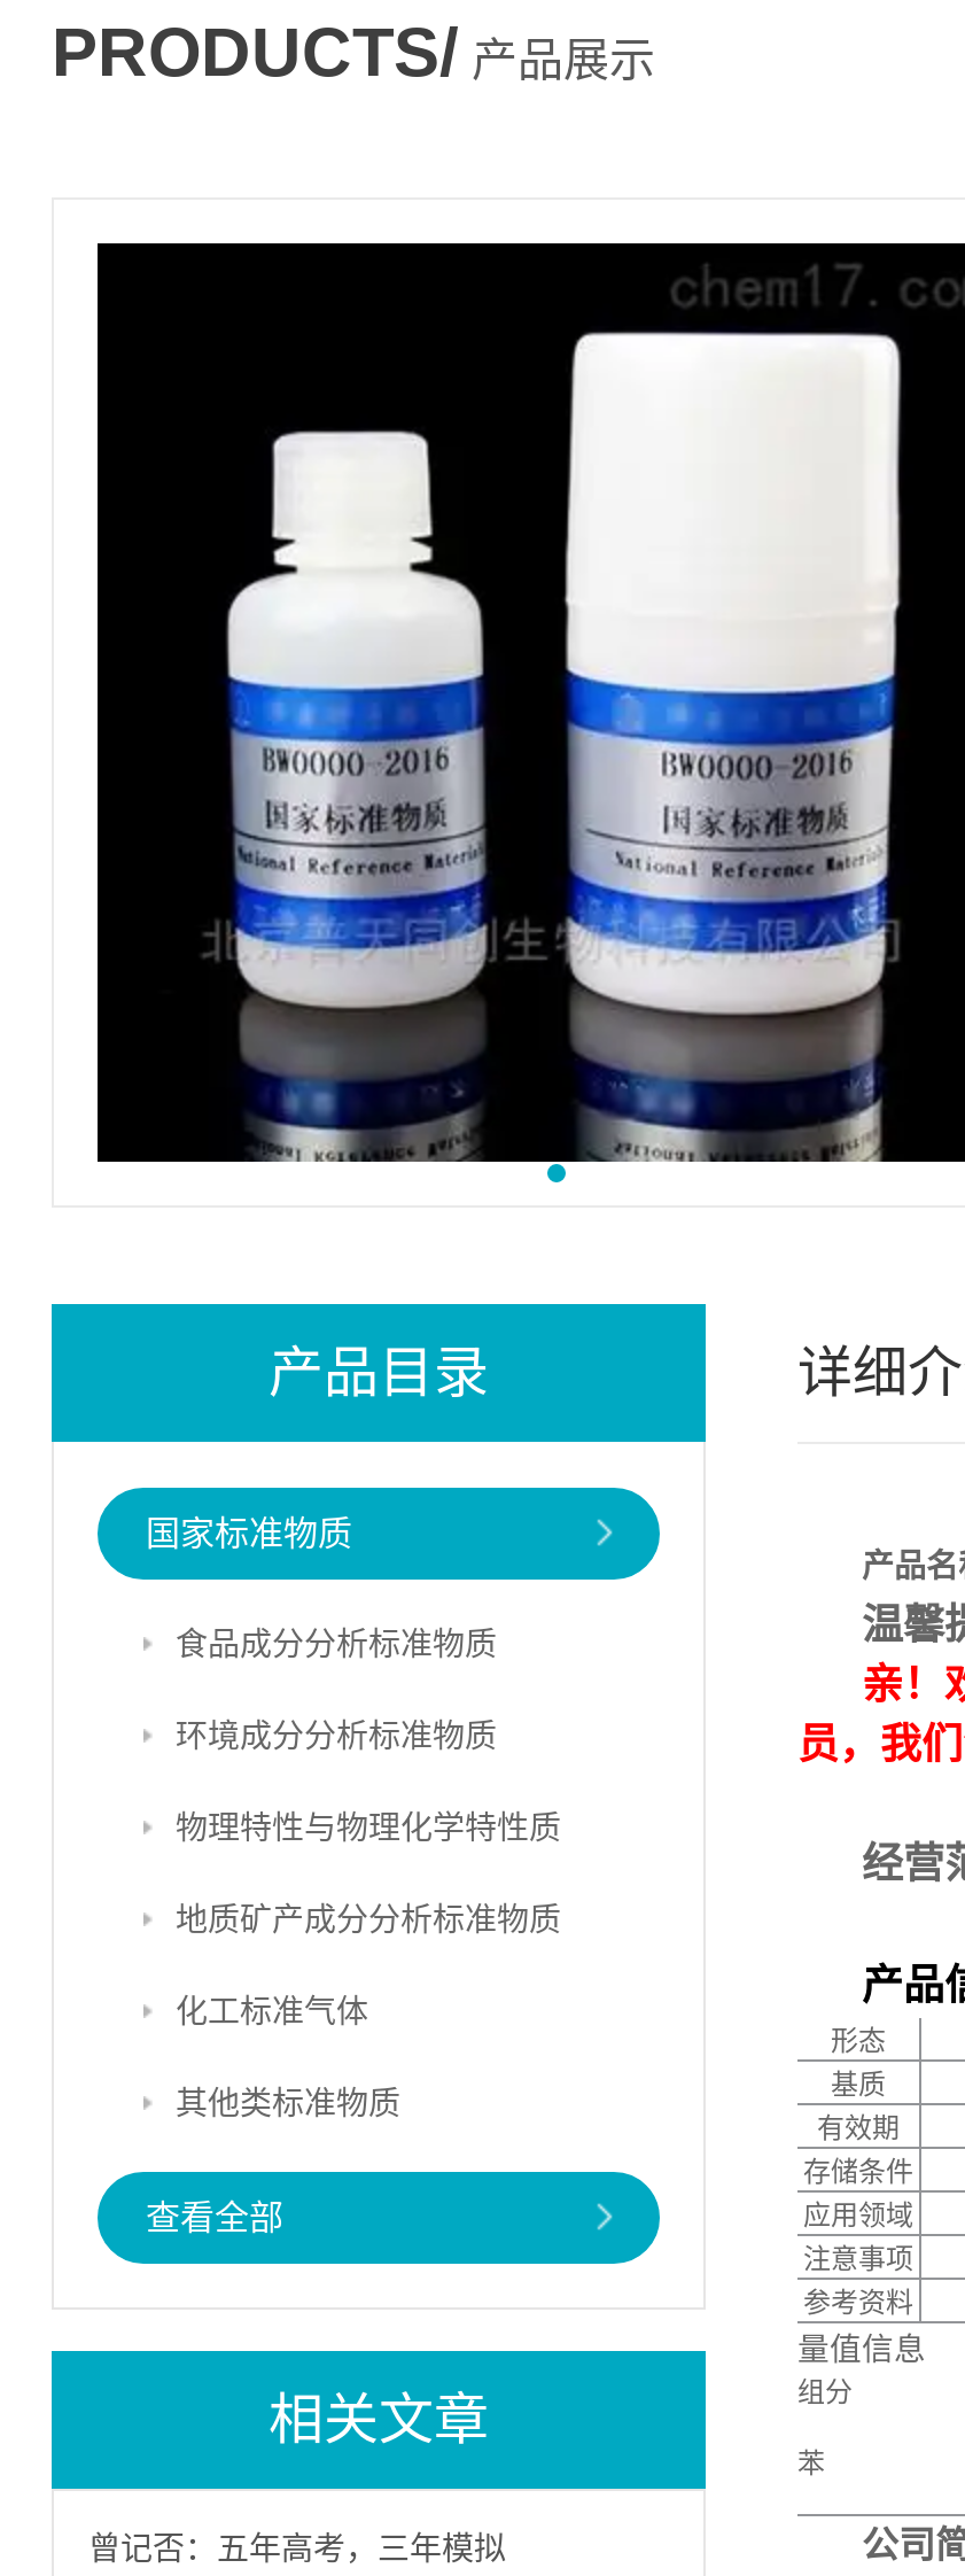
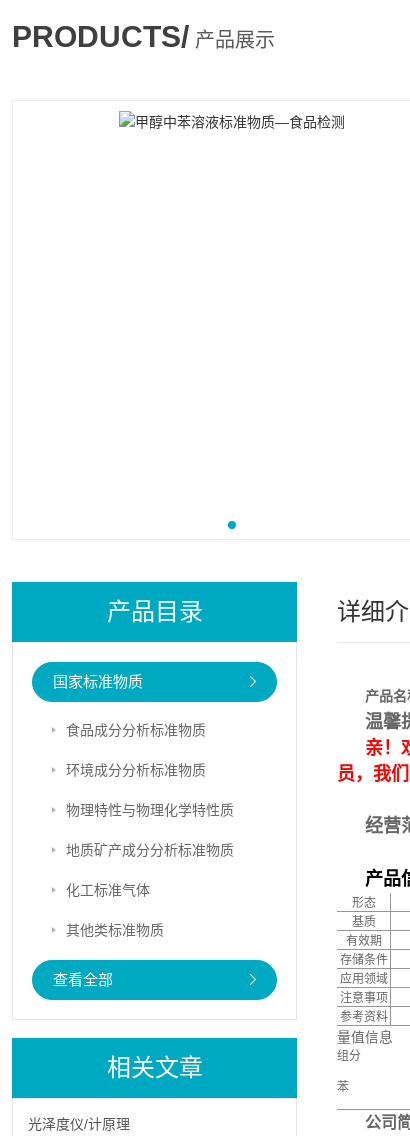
- [image]

- 曾记否：五年高考，三年模拟
+ 光泽度仪/计原理
